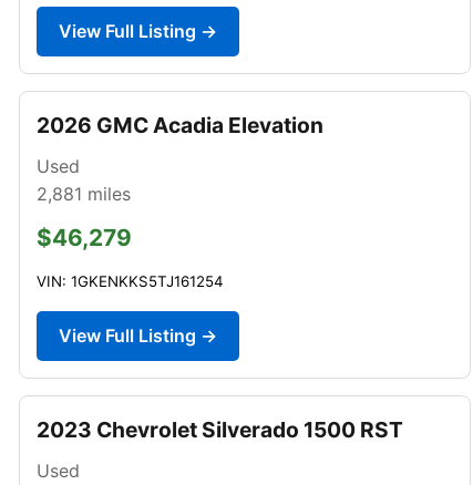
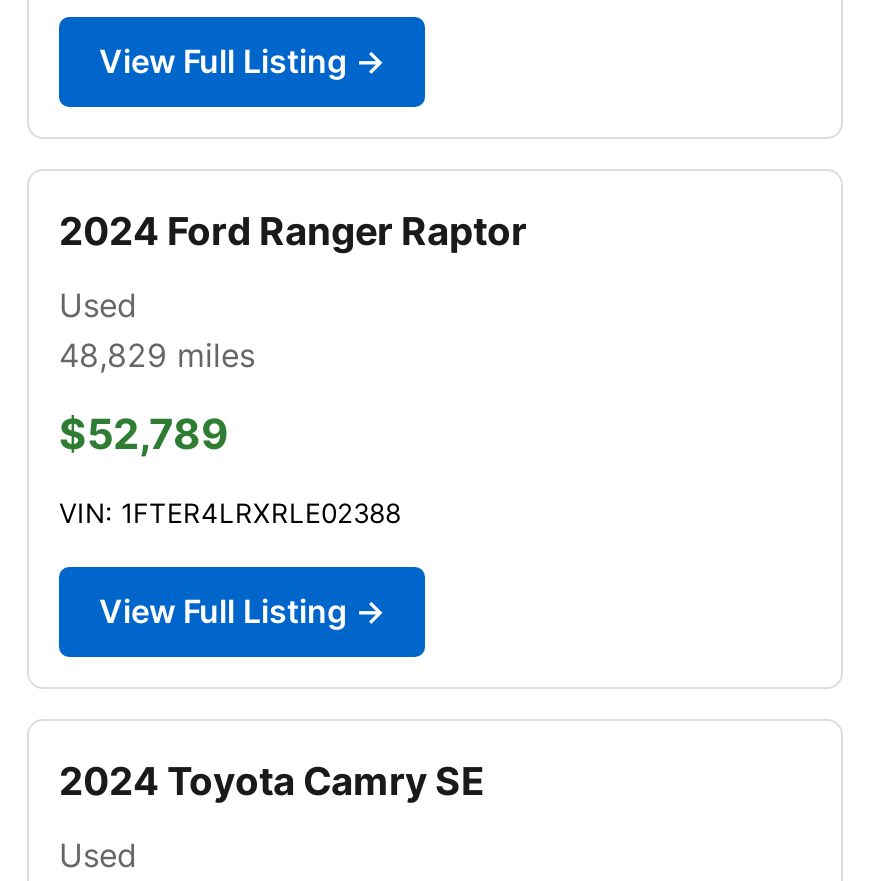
- 2026 GMC Acadia Elevation
+ 2024 Ford Ranger Raptor

- 2,881 miles
+ 48,829 miles

- $46,279
+ $52,789

- VIN: 1GKENKKS5TJ161254
+ VIN: 1FTER4LRXRLE02388

- 2023 Chevrolet Silverado 1500 RST
+ 2024 Toyota Camry SE
